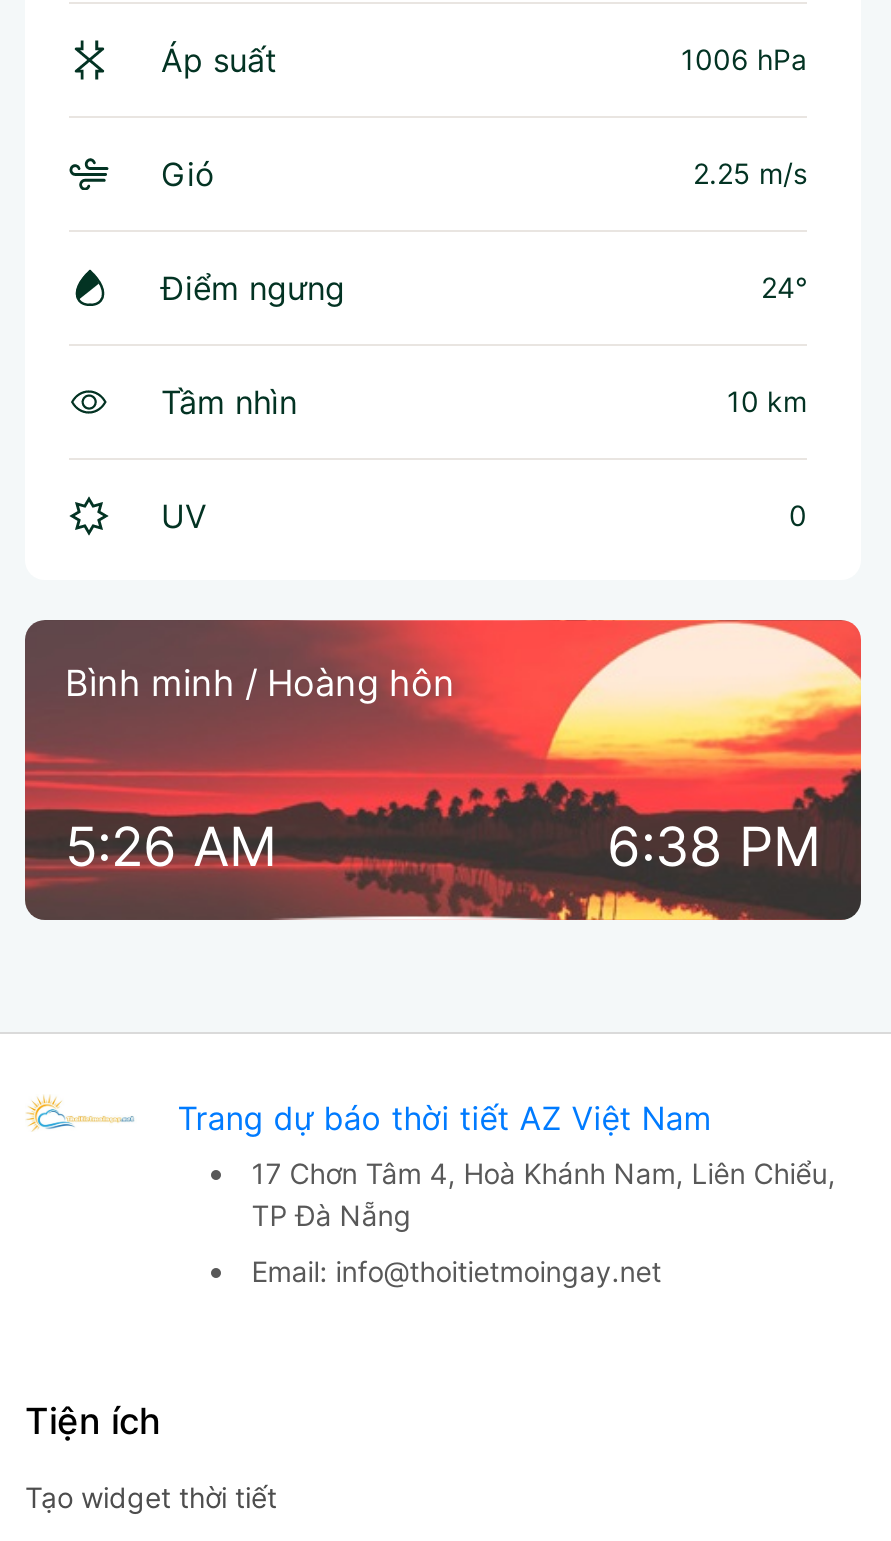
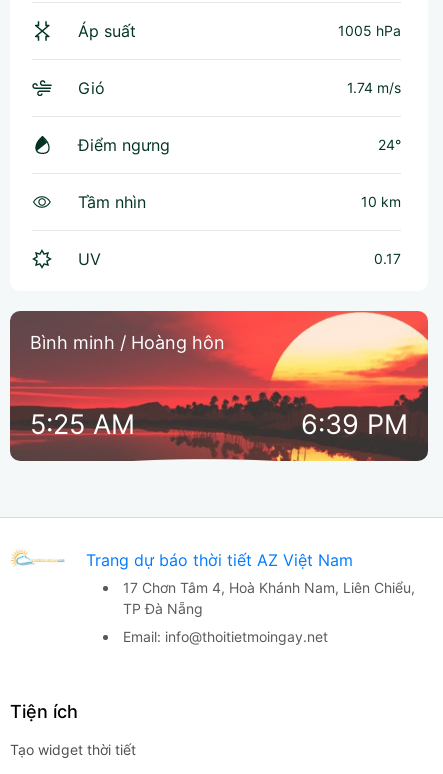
- 1006 hPa
+ 1005 hPa

- 2.25 m/s
+ 1.74 m/s

- 0
+ 0.17

- 5:26 AM
+ 5:25 AM

- 6:38 PM
+ 6:39 PM
